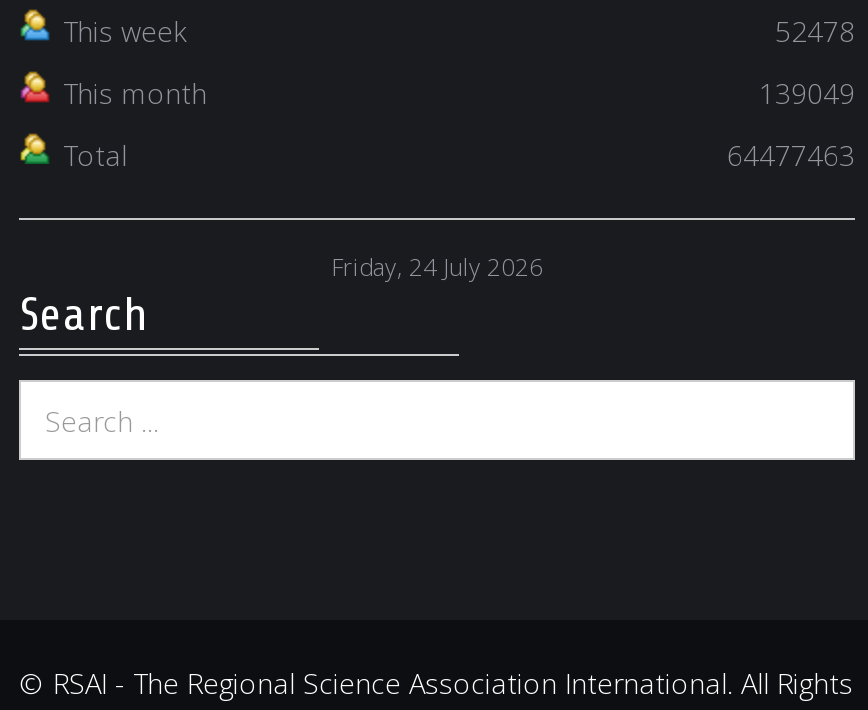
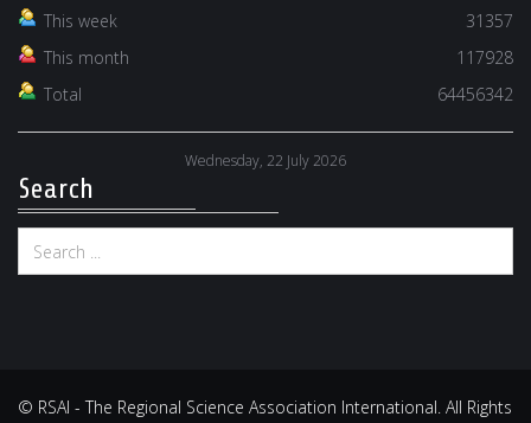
- 52478
+ 31357

- 139049
+ 117928

- 64477463
+ 64456342

- Friday, 24 July 2026
+ Wednesday, 22 July 2026
